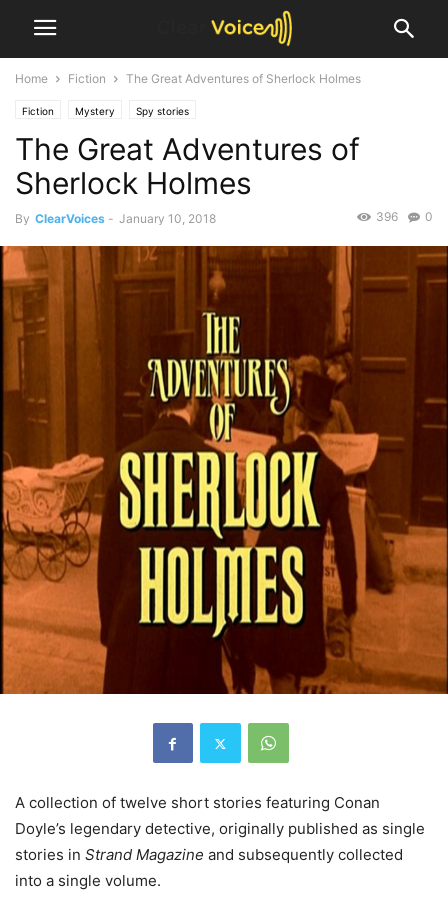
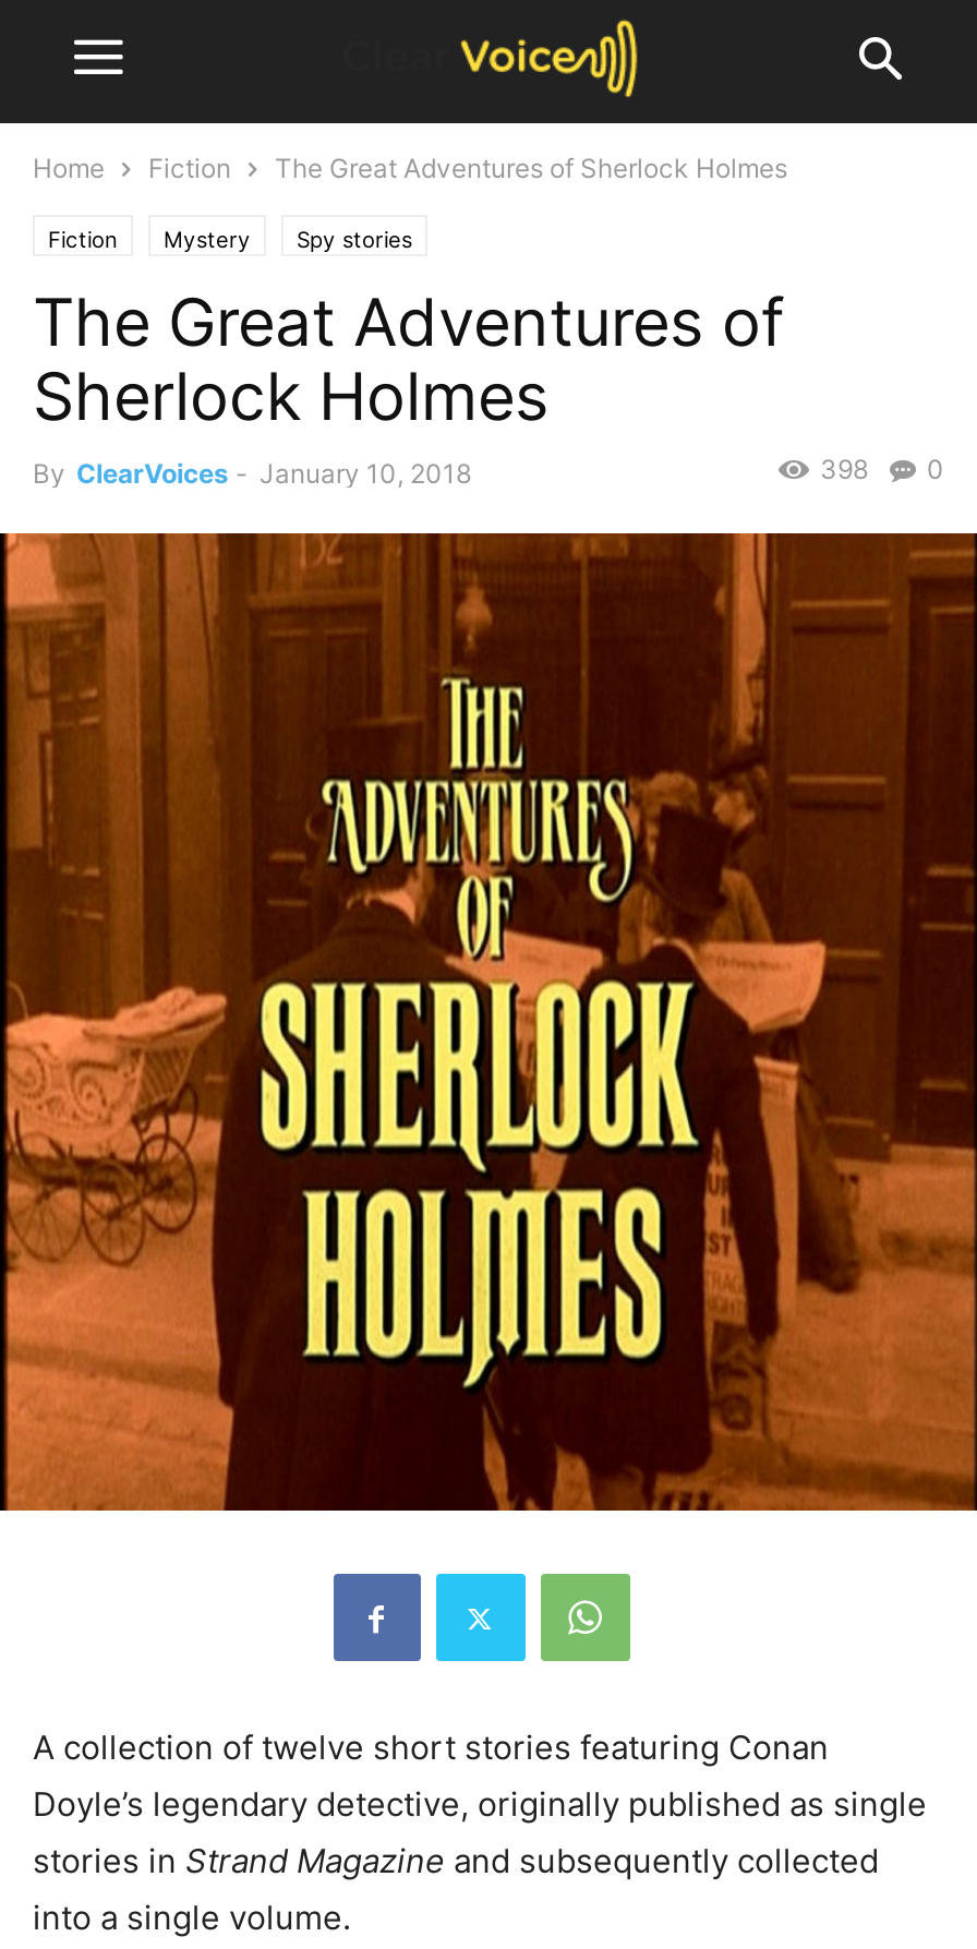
- 396 0
+ 398 0
